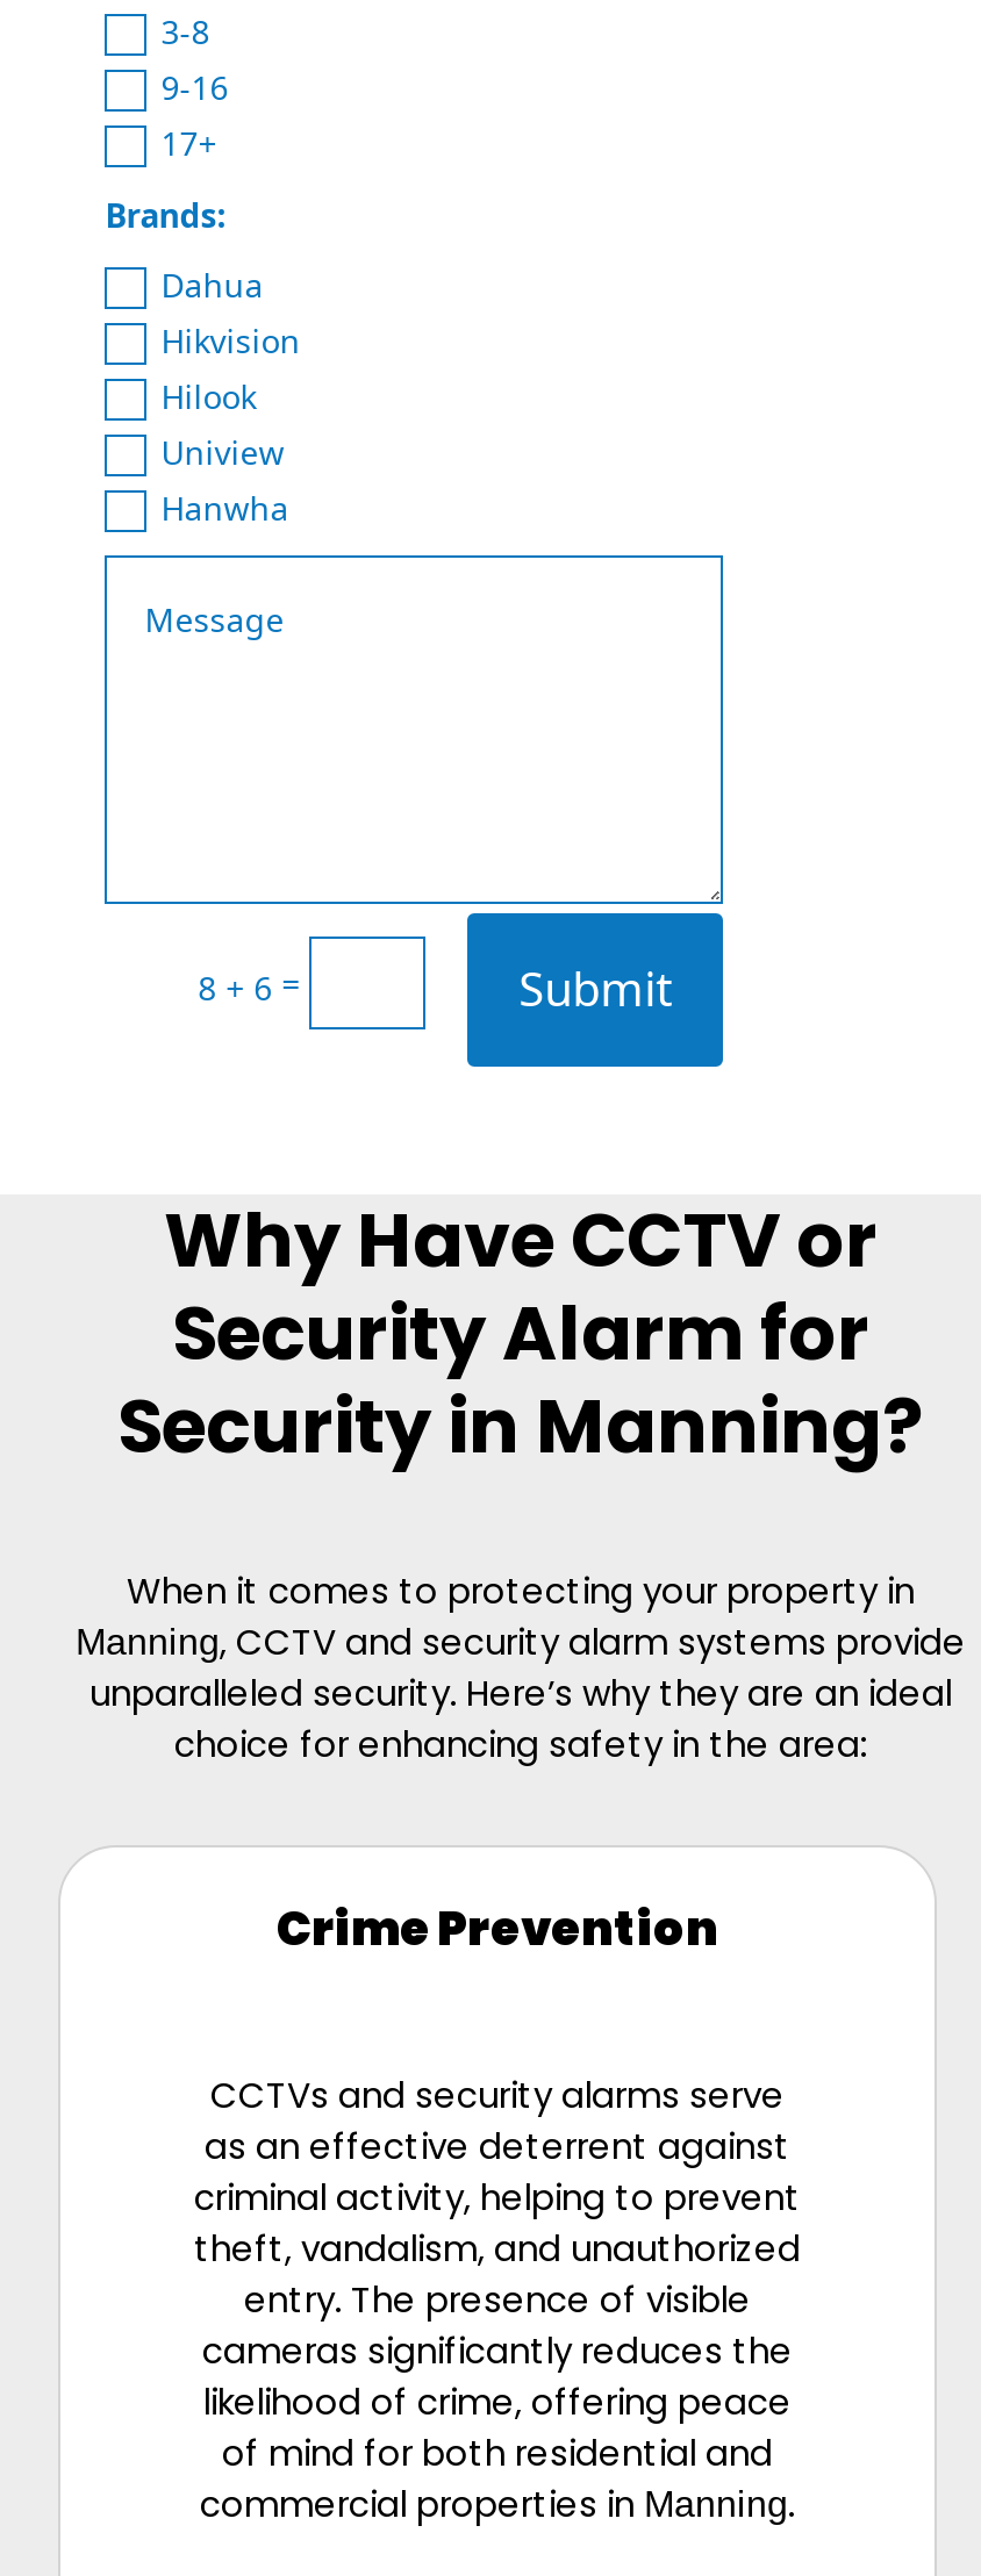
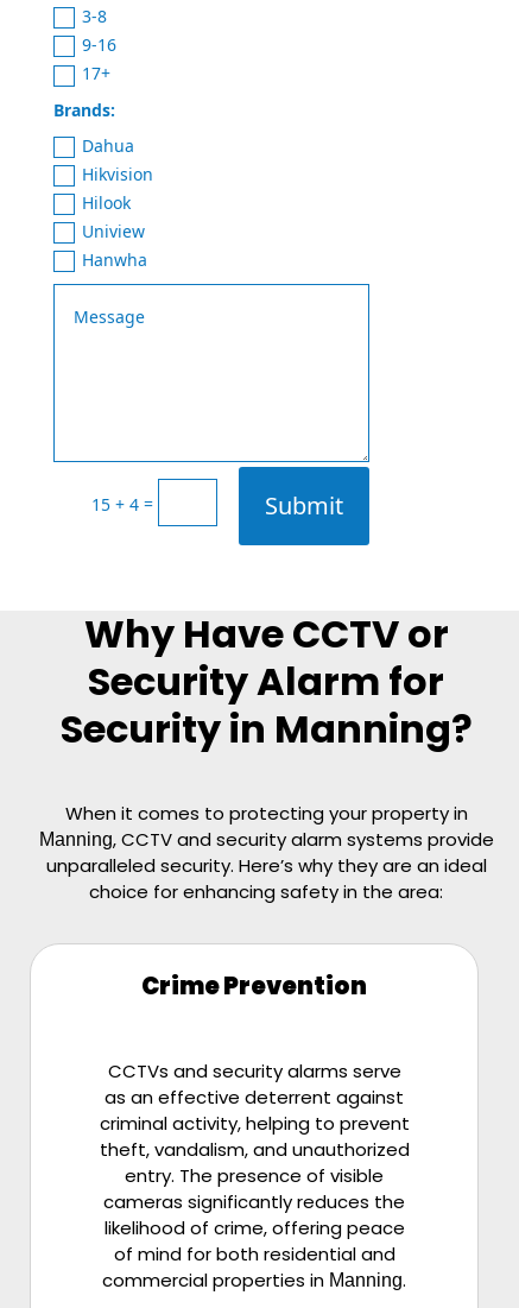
- 8 + 6 =
+ 15 + 4 =
